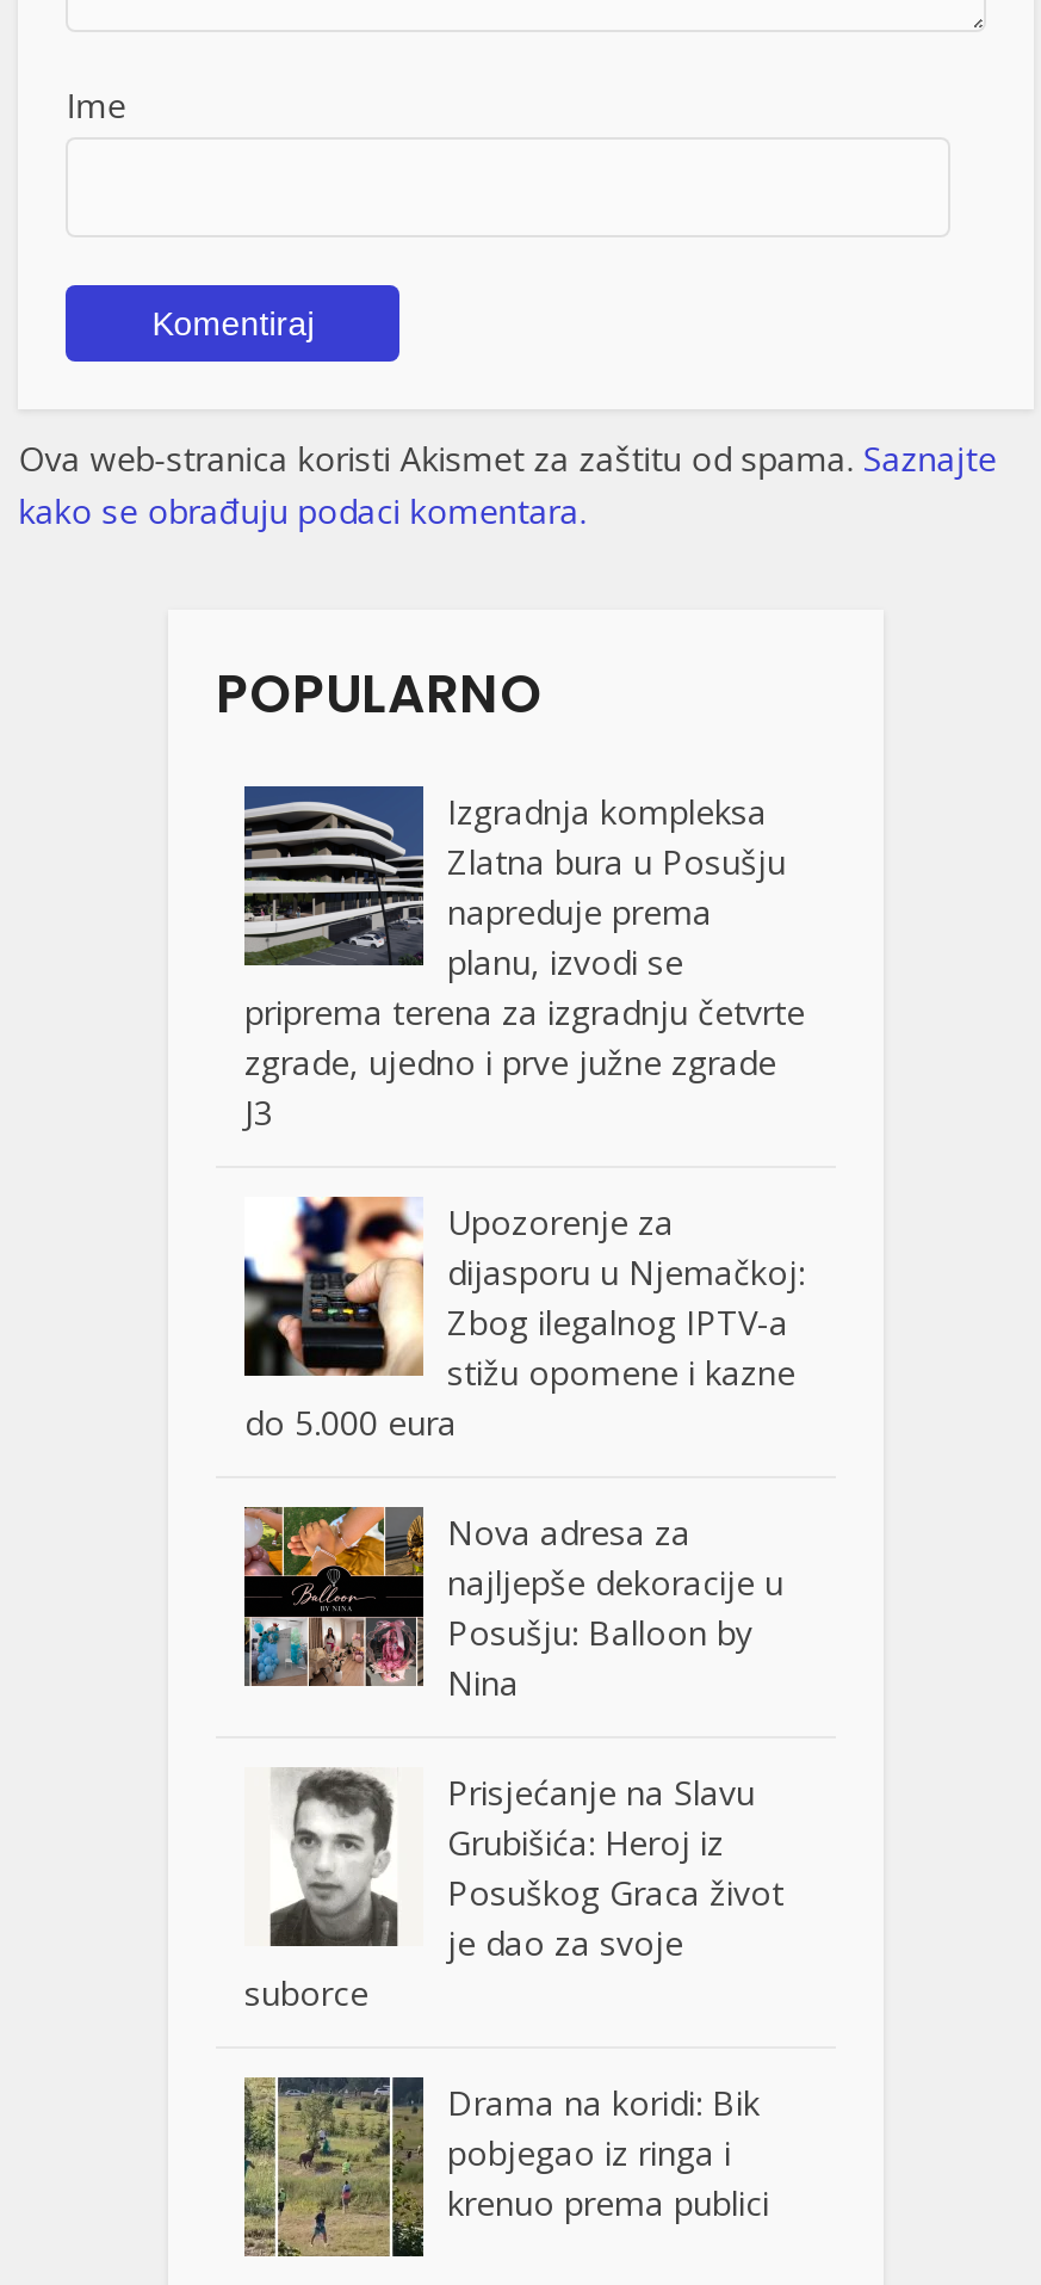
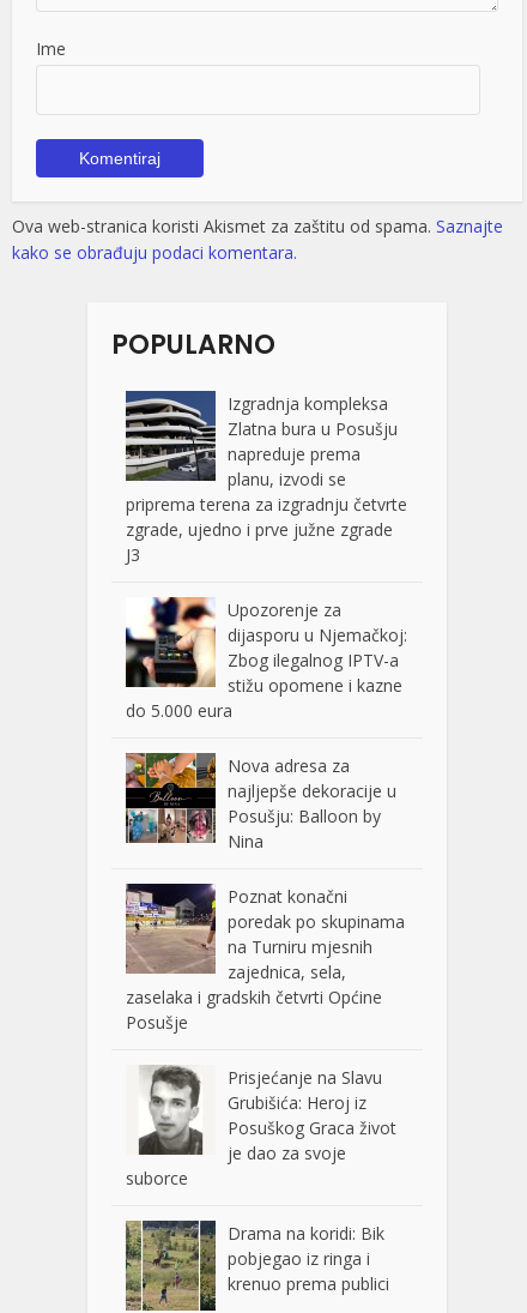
+ [image]
+ Poznat konačni
+ poredak po skupinama
+ na Turniru mjesnih
+ zajednica, sela,
+ zaselaka i gradskih četvrti Općine
+ Posušje
